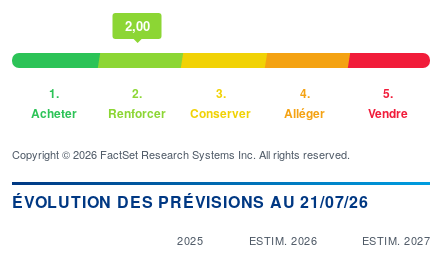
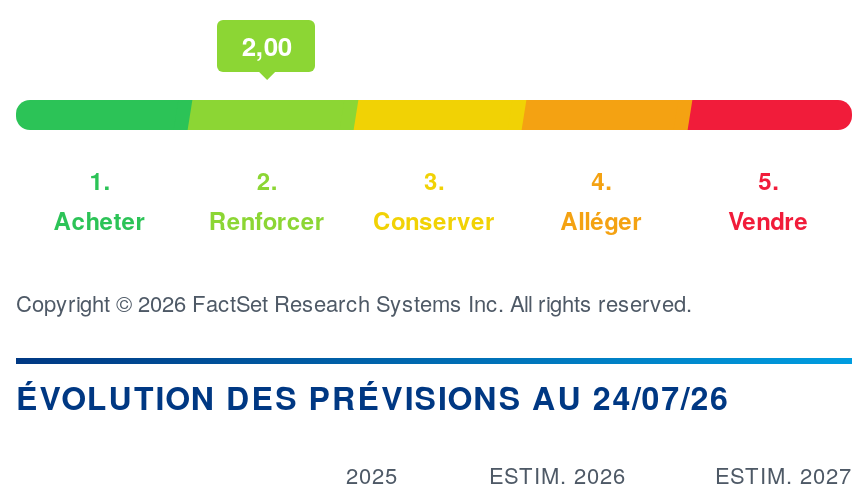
- ÉVOLUTION DES PRÉVISIONS AU 21/07/26
+ ÉVOLUTION DES PRÉVISIONS AU 24/07/26
